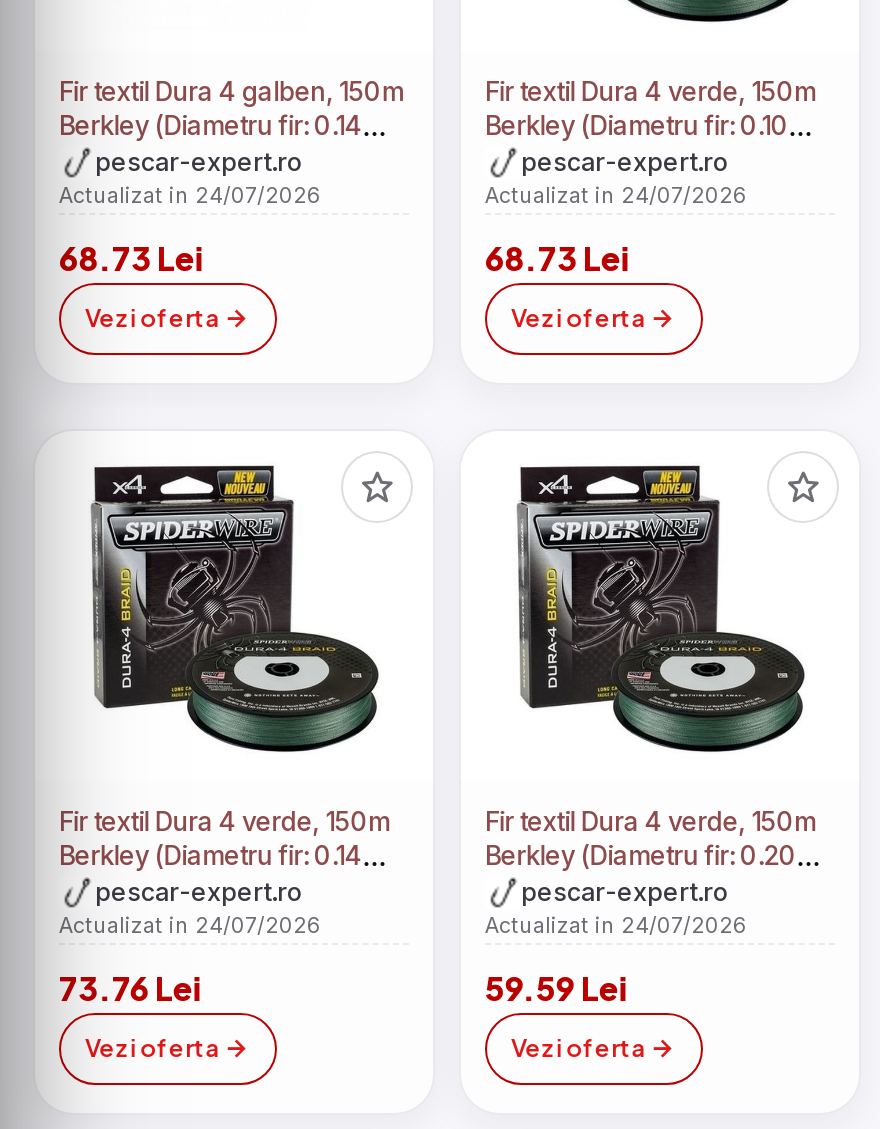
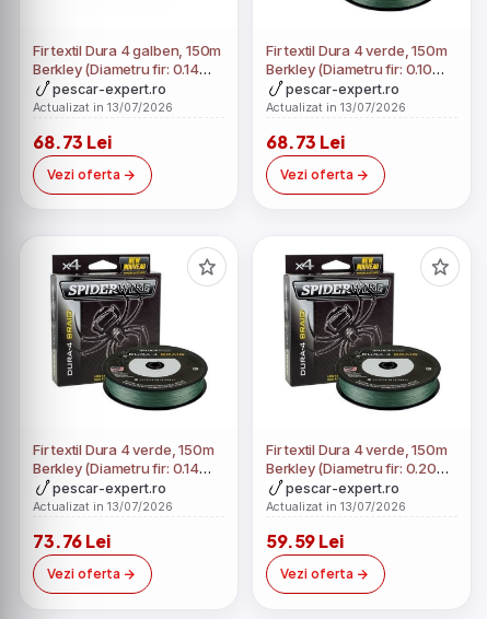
- Actualizat in 24/07/2026
+ Actualizat in 13/07/2026

- Actualizat in 24/07/2026
+ Actualizat in 13/07/2026

- Actualizat in 24/07/2026
+ Actualizat in 13/07/2026

- Actualizat in 24/07/2026
+ Actualizat in 13/07/2026
